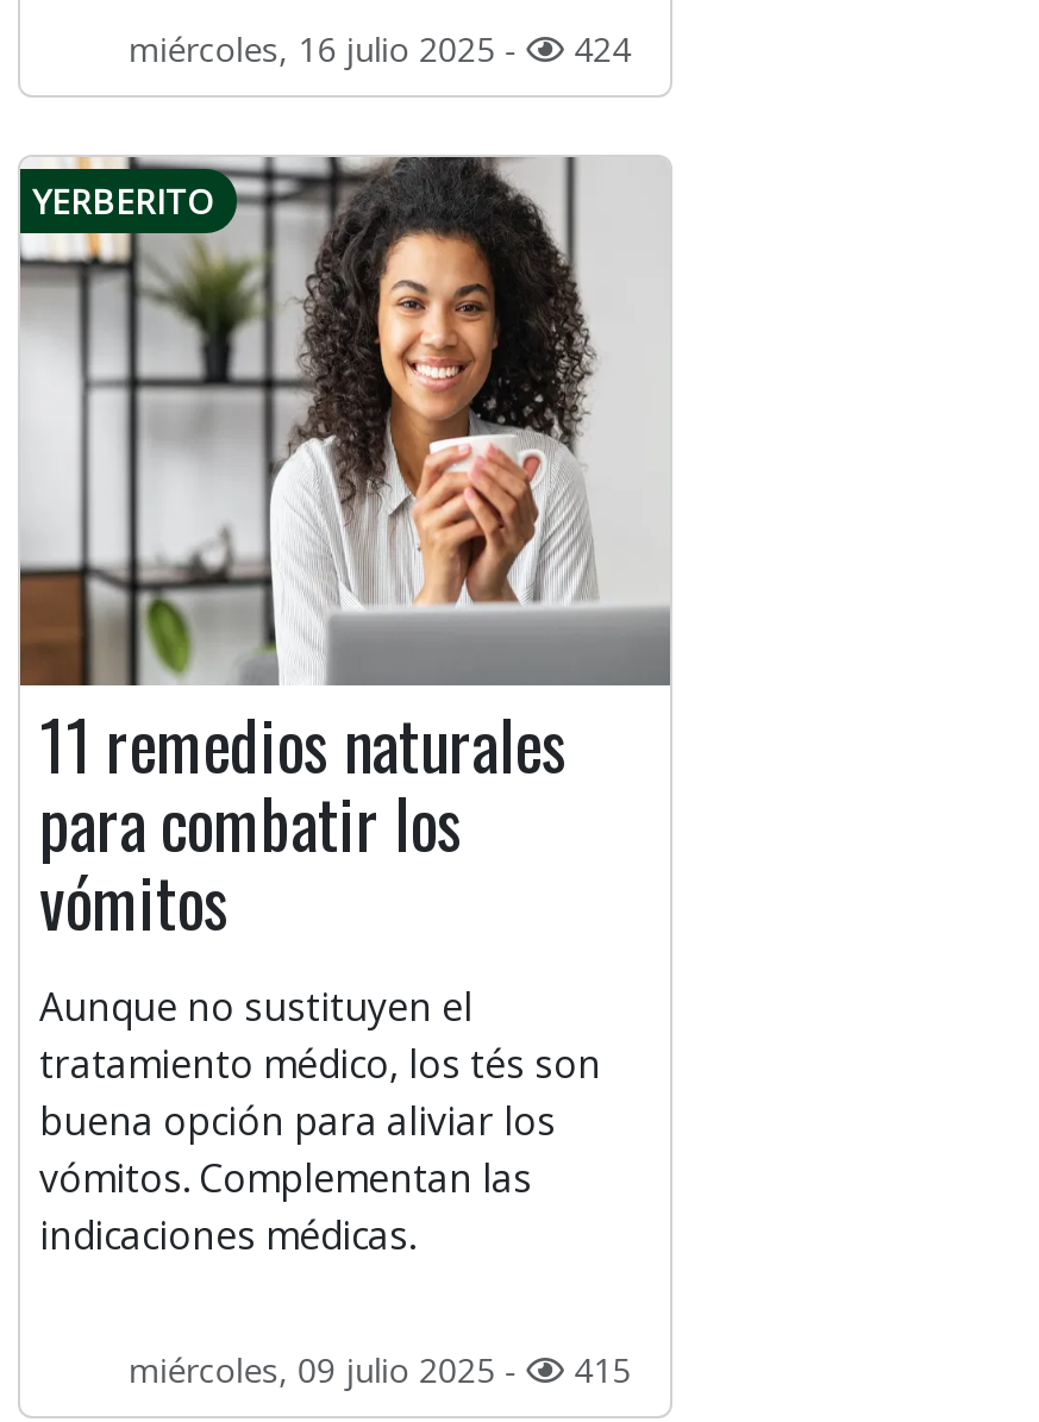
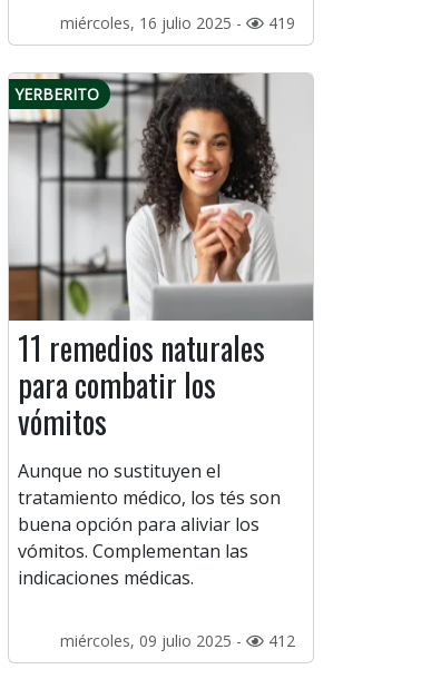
- miércoles, 16 julio 2025 - 424
+ miércoles, 16 julio 2025 - 419

- miércoles, 09 julio 2025 - 415
+ miércoles, 09 julio 2025 - 412
